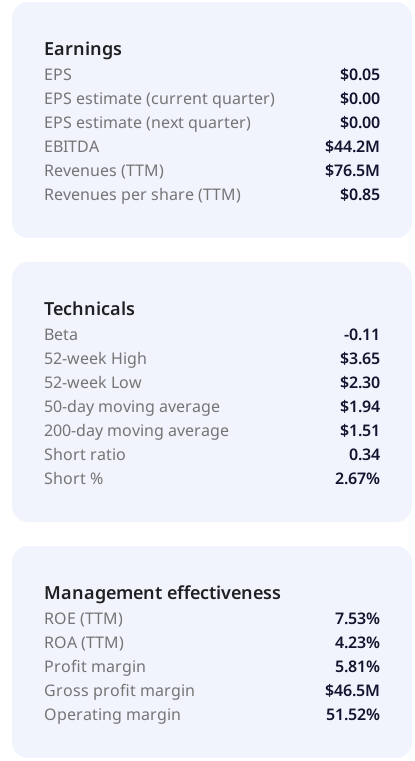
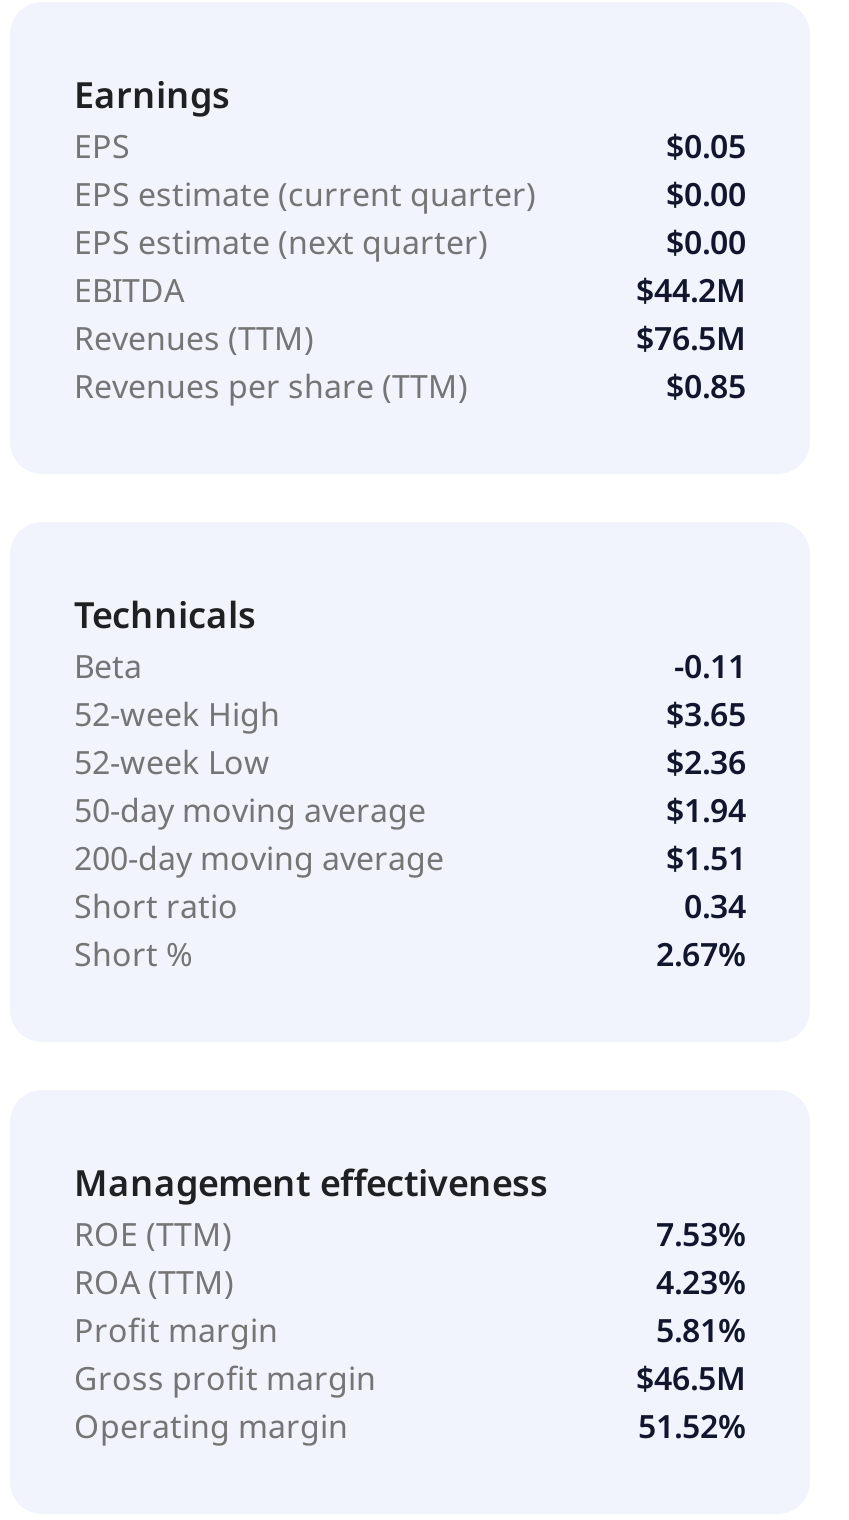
- $2.30
+ $2.36
